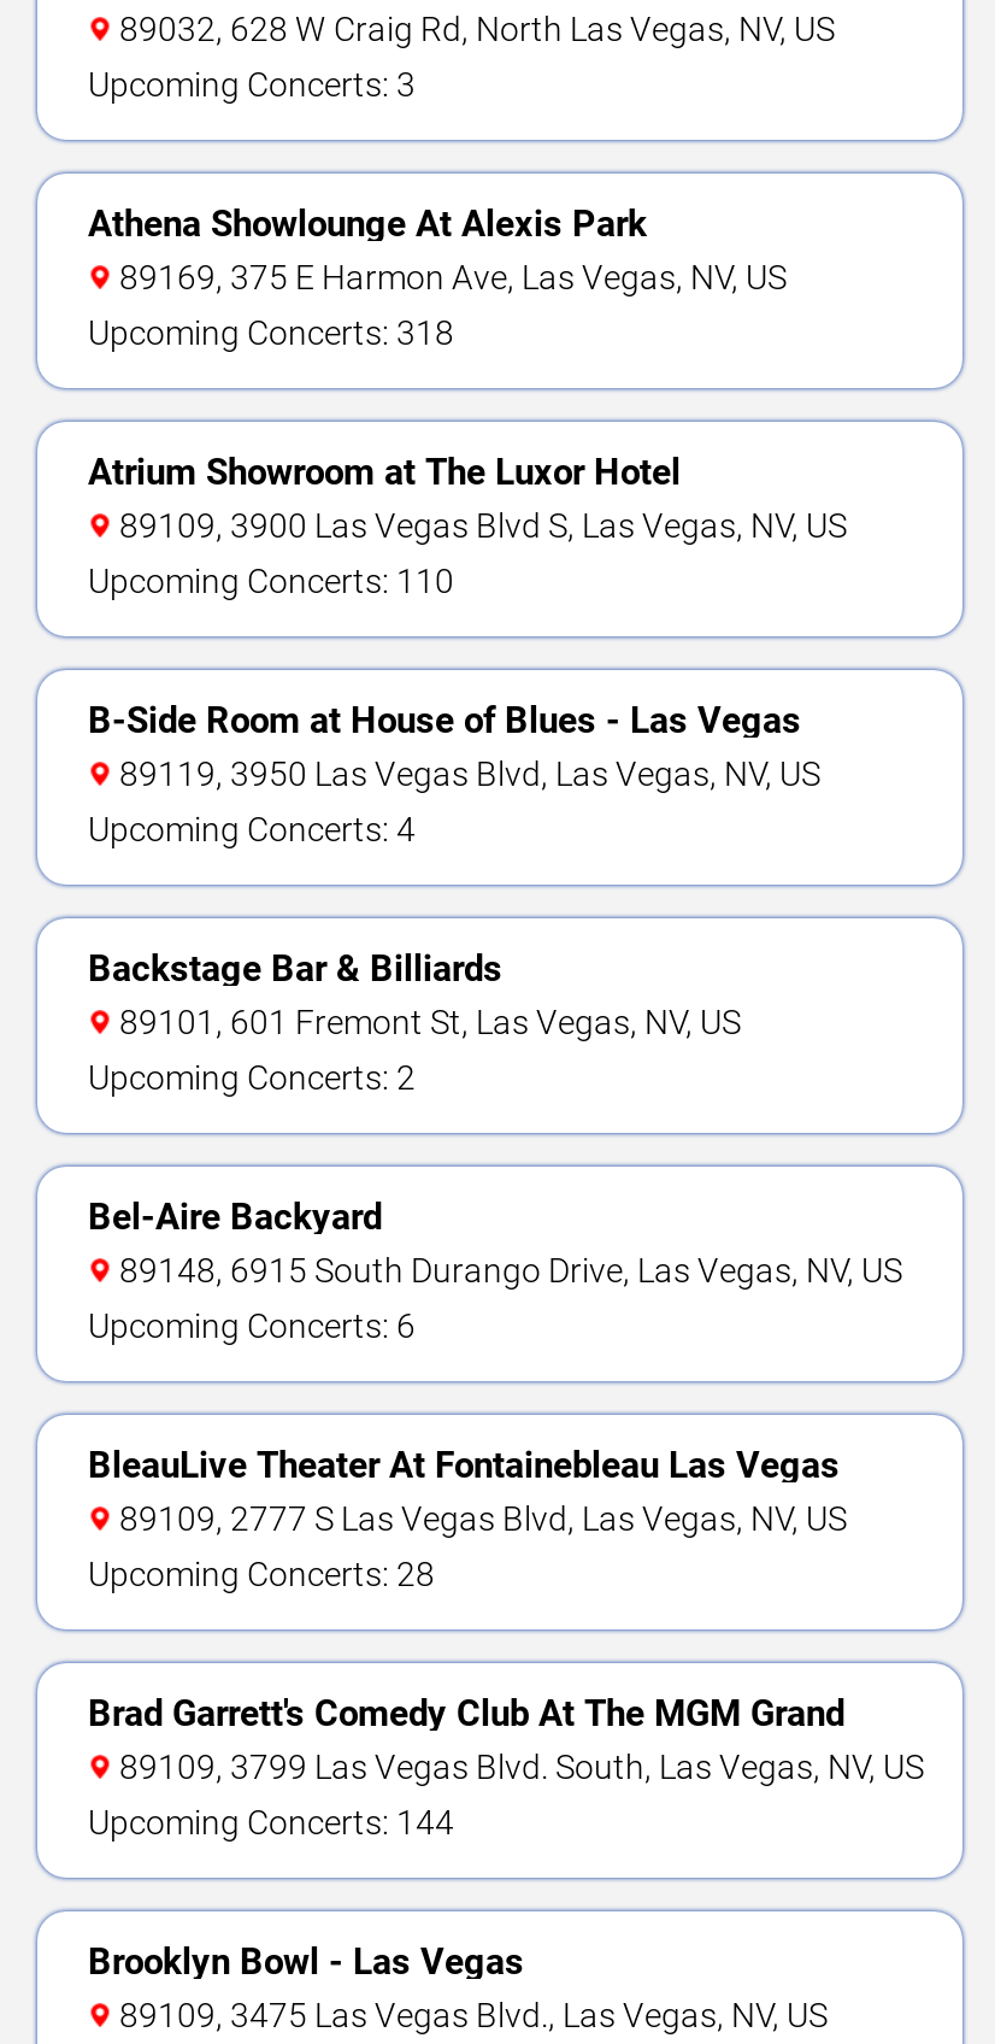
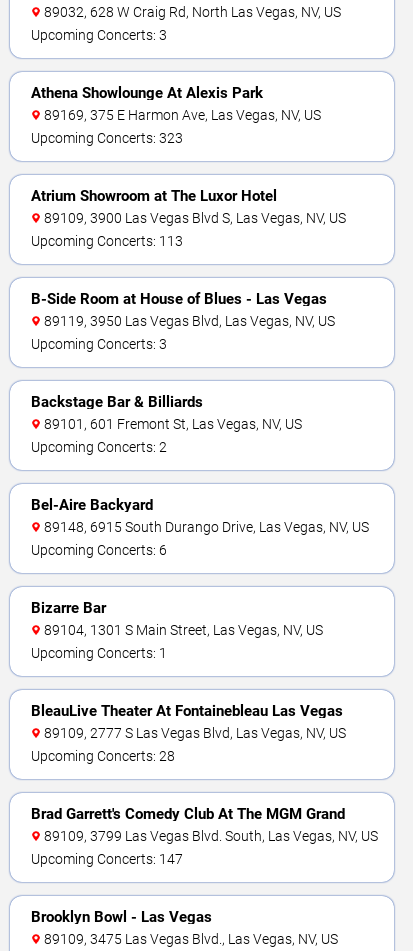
- Upcoming Concerts: 318
+ Upcoming Concerts: 323

- Upcoming Concerts: 110
+ Upcoming Concerts: 113

- Upcoming Concerts: 4
+ Upcoming Concerts: 3

+ Bizarre Bar
+ 89104, 1301 S Main Street, Las Vegas, NV, US
+ Upcoming Concerts: 1

- Upcoming Concerts: 144
+ Upcoming Concerts: 147
